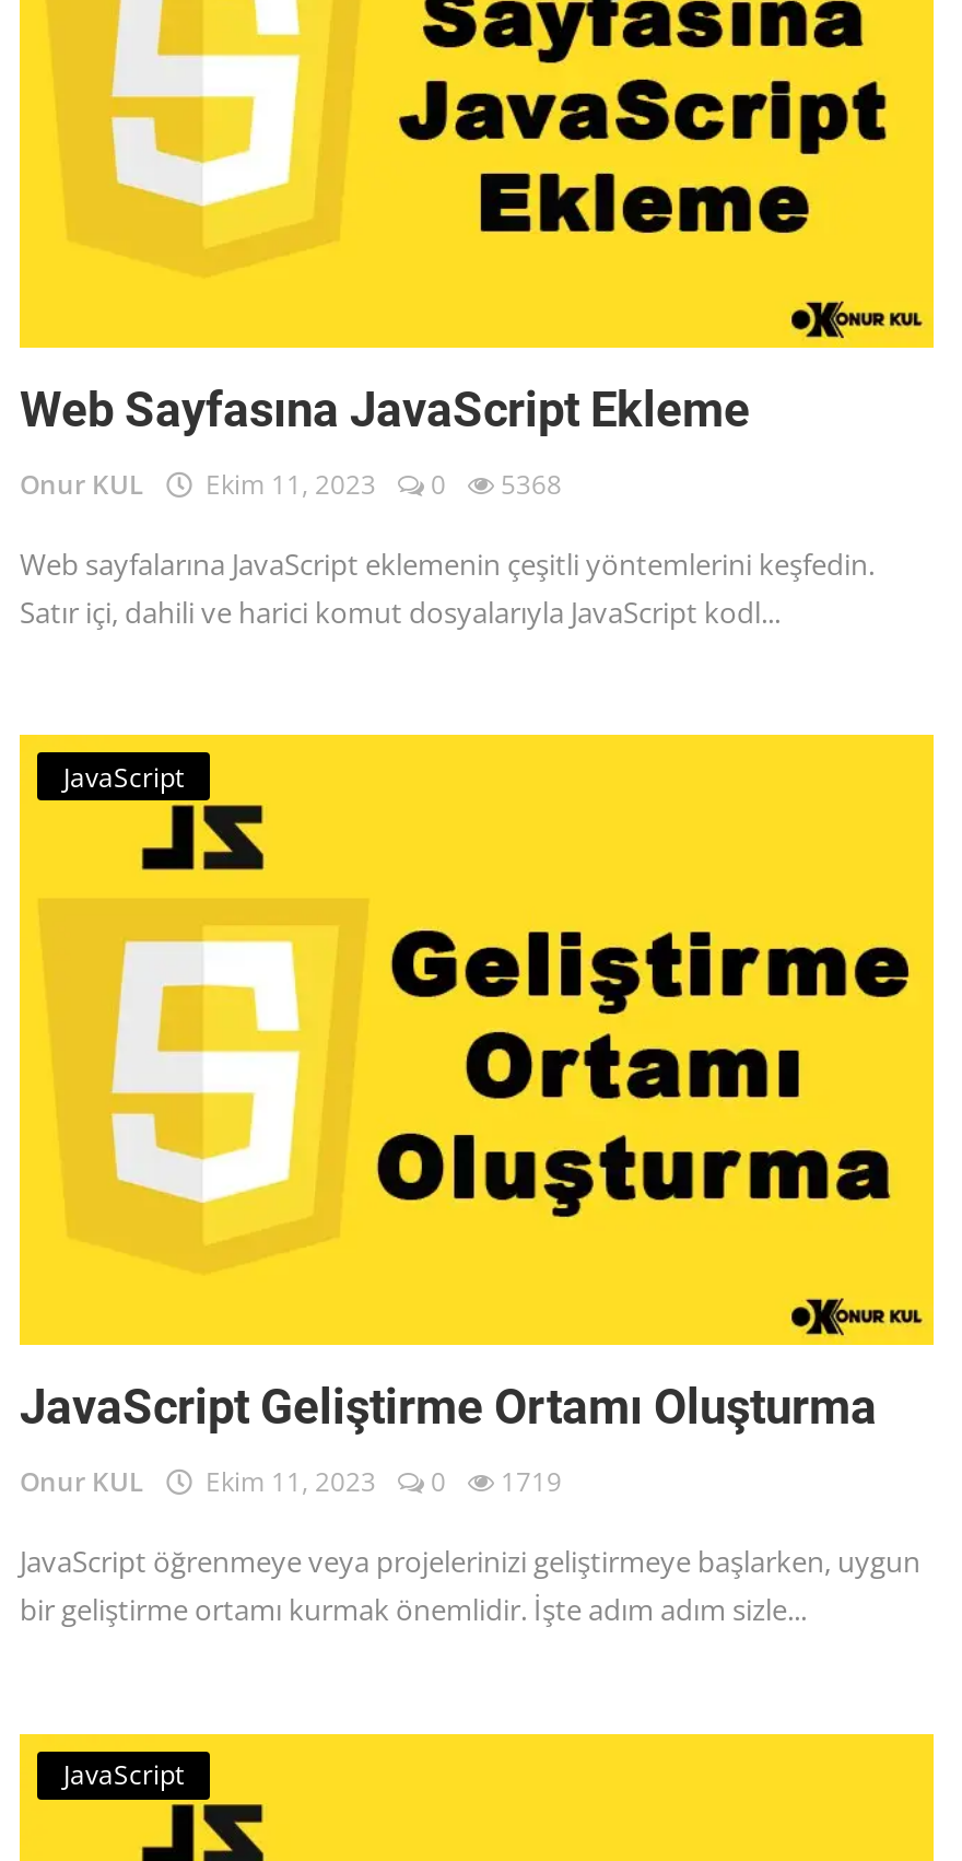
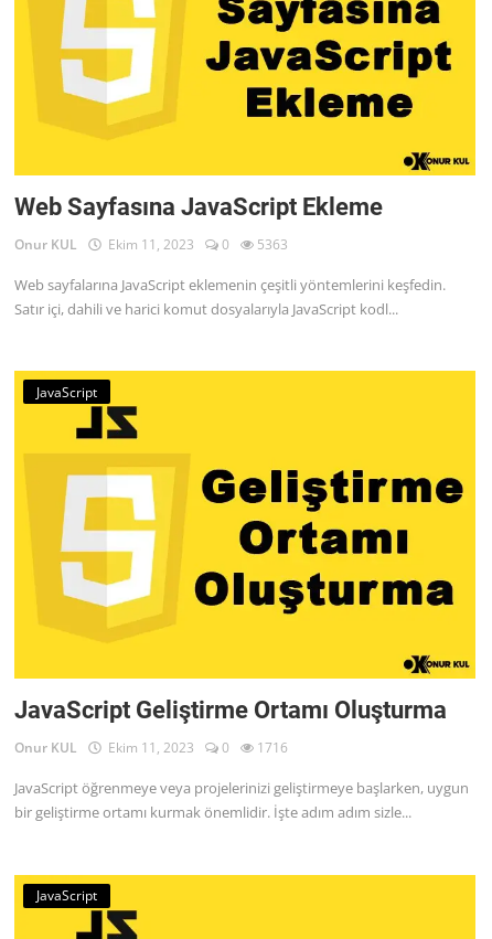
- Onur KUL Ekim 11, 2023 0 5368
+ Onur KUL Ekim 11, 2023 0 5363

- Onur KUL Ekim 11, 2023 0 1719
+ Onur KUL Ekim 11, 2023 0 1716
